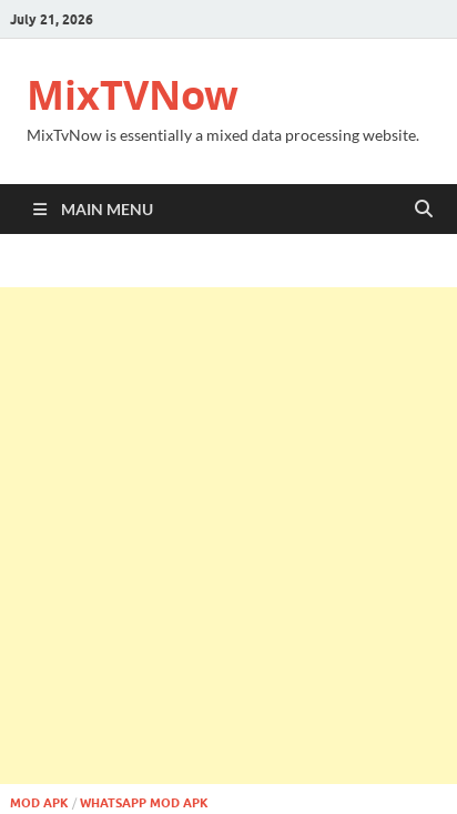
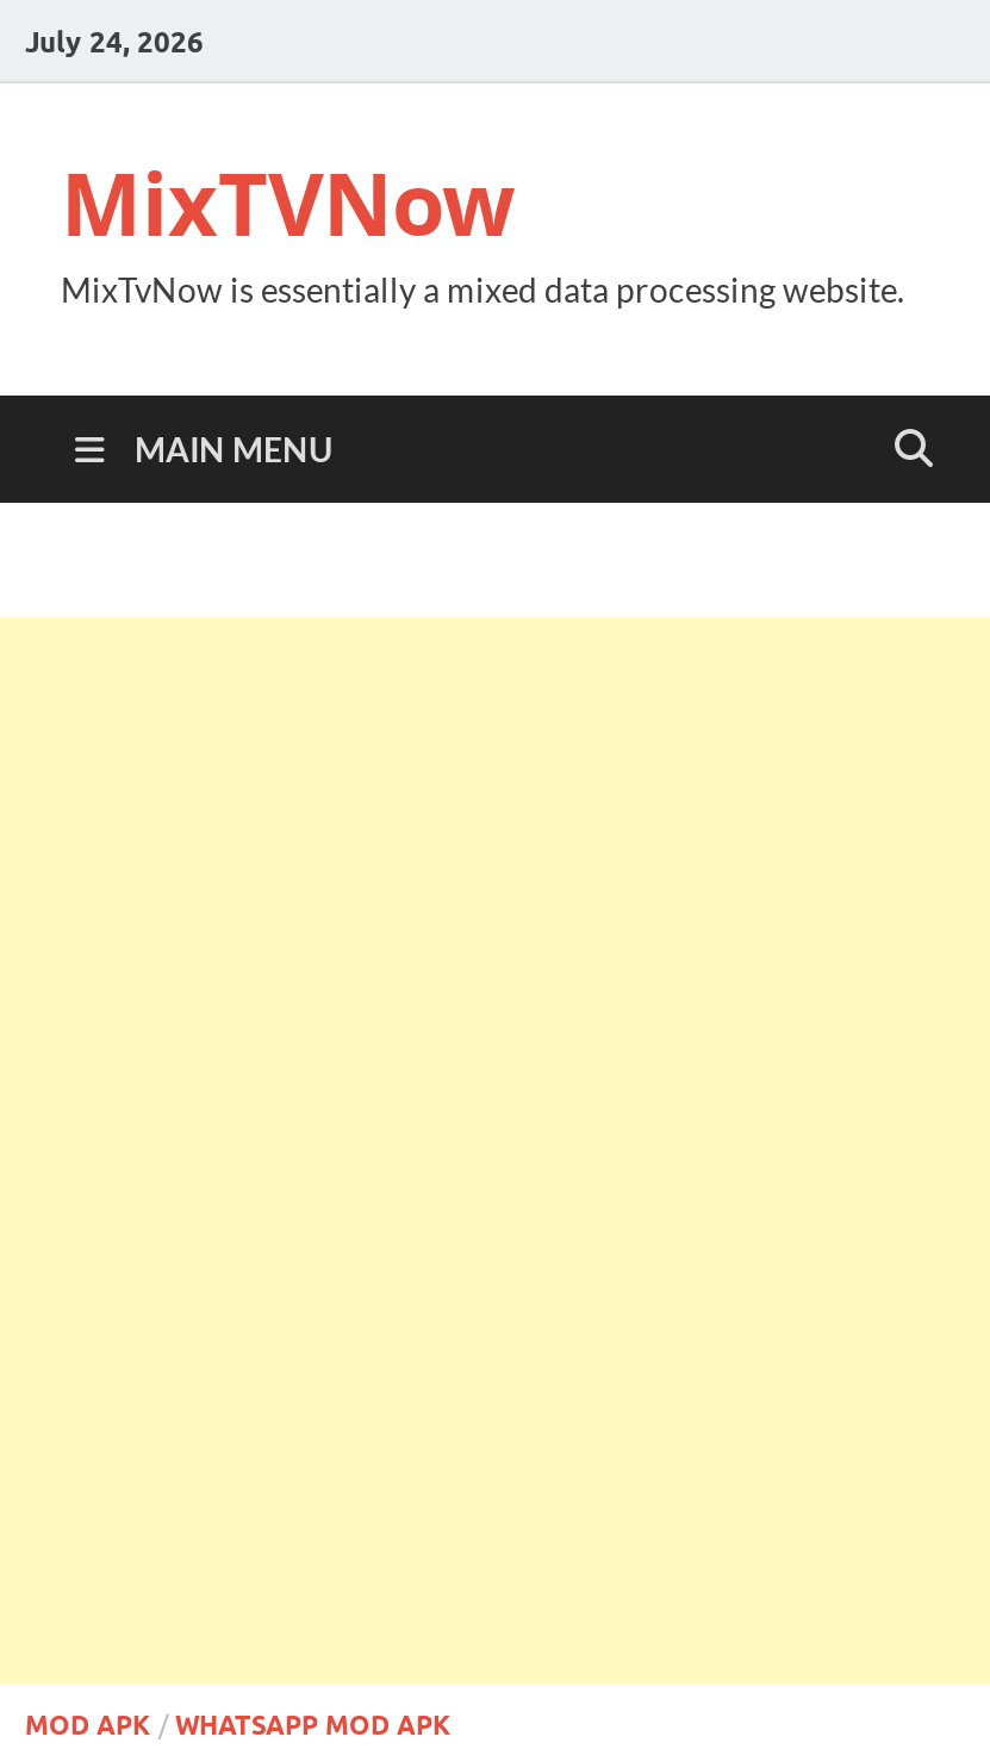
- July 21, 2026
+ July 24, 2026
